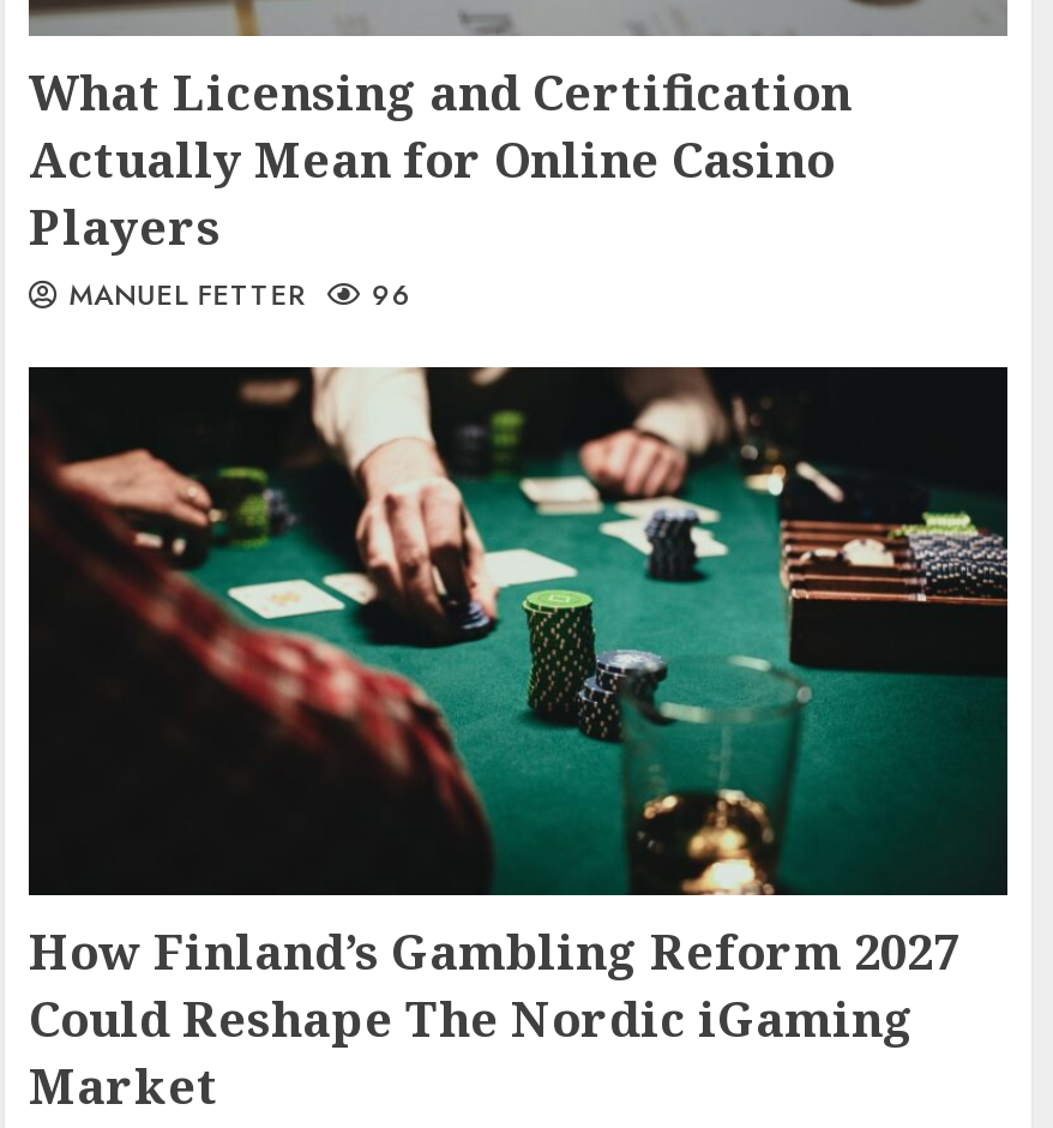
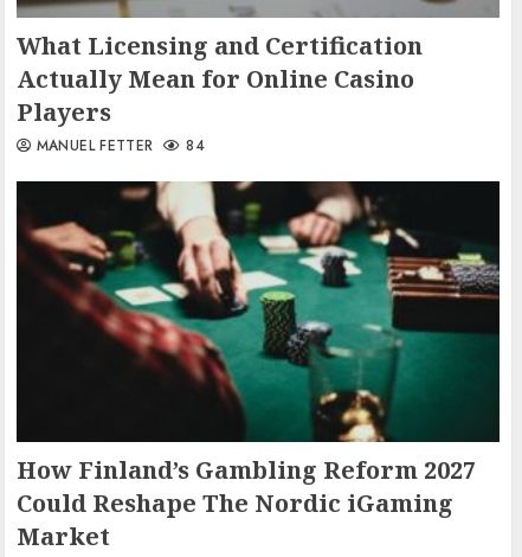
- MANUEL FETTER 96
+ MANUEL FETTER 84
